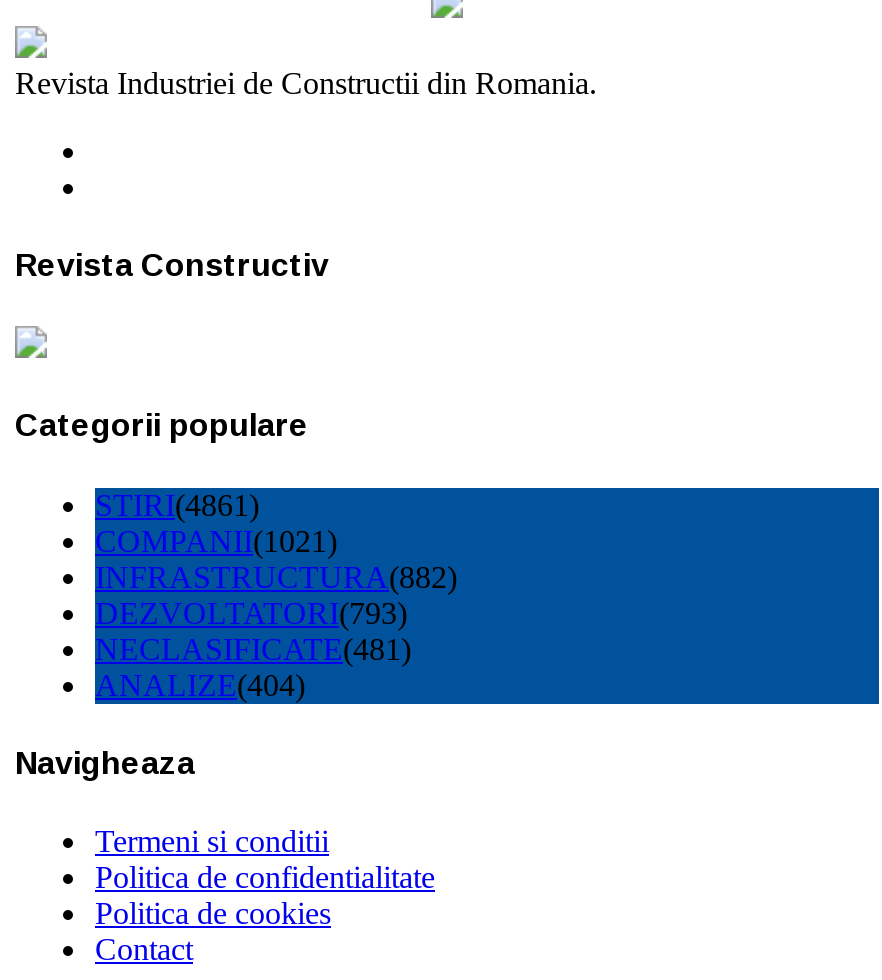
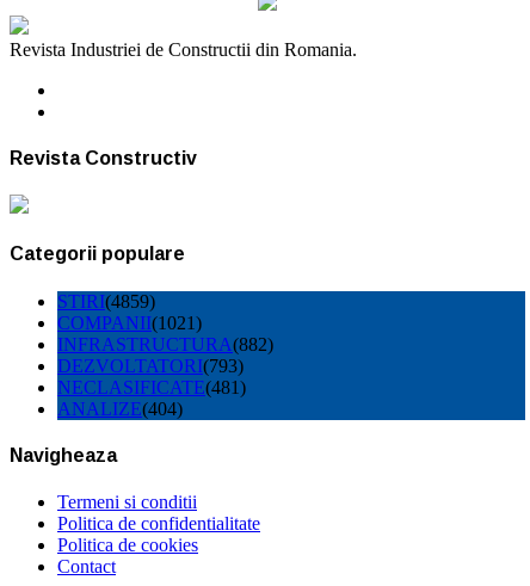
- STIRI(4861)
+ STIRI(4859)
